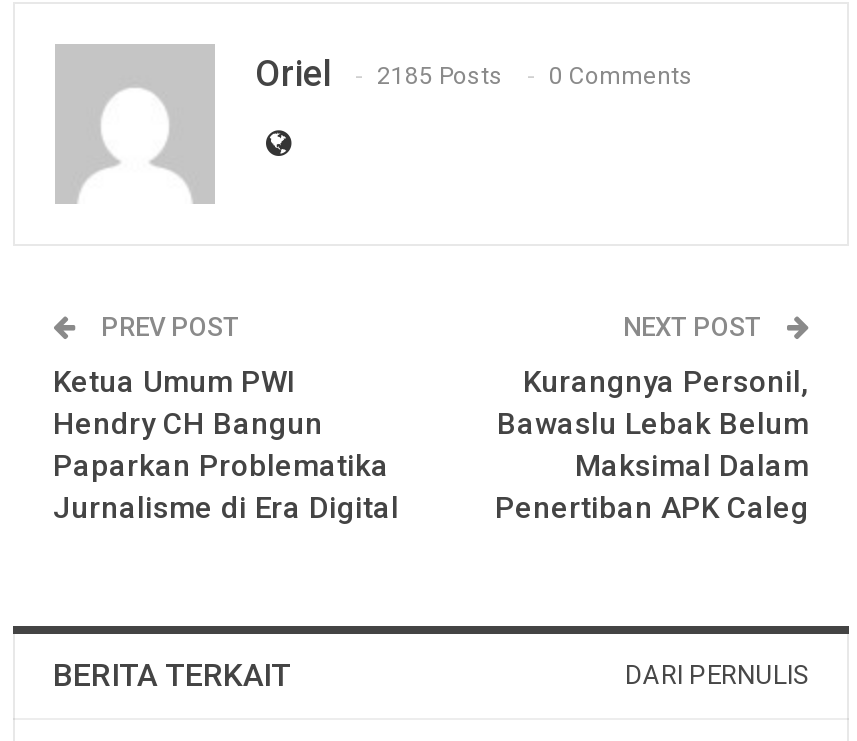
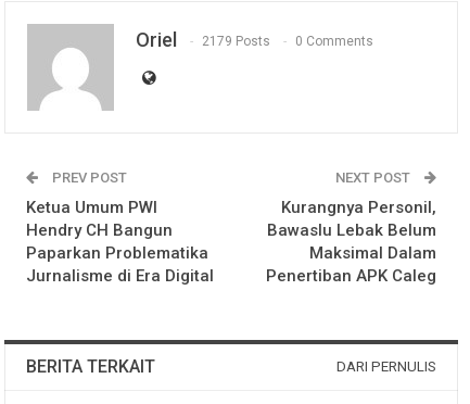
- Oriel 2185 Posts 0 Comments
+ Oriel 2179 Posts 0 Comments
